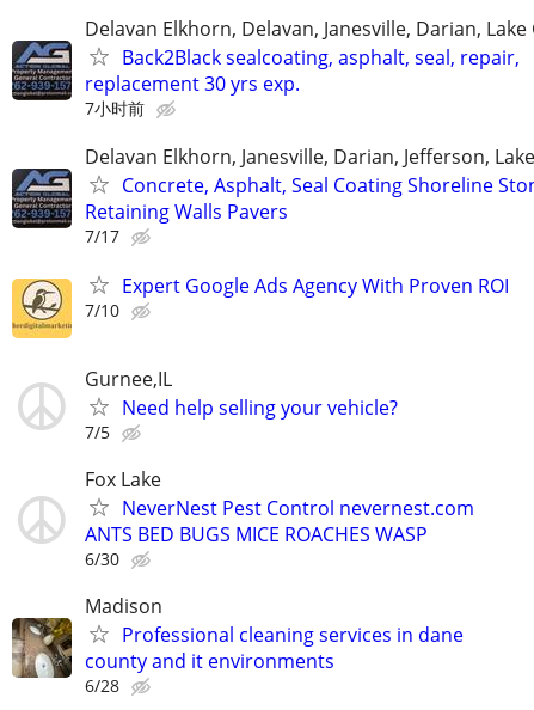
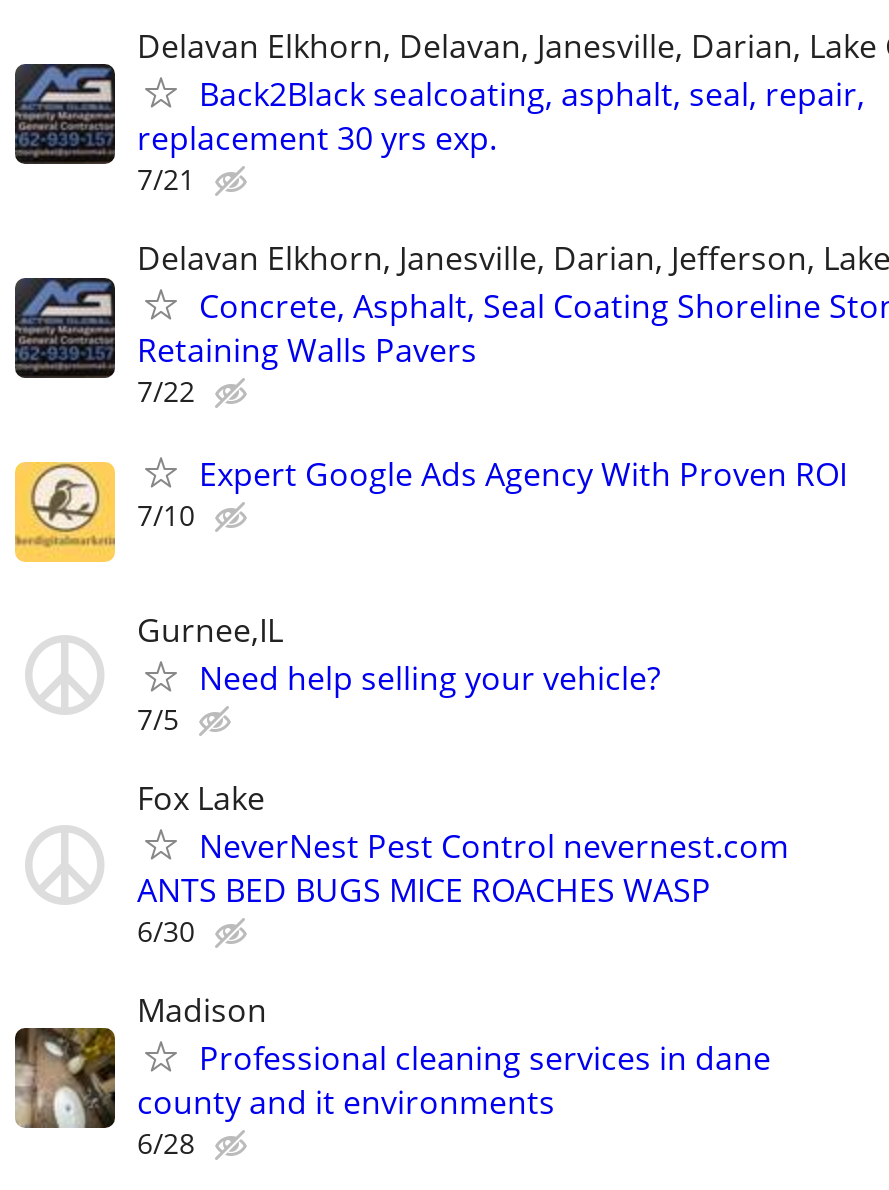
- 7小时前
+ 7/21

- 7/17
+ 7/22
